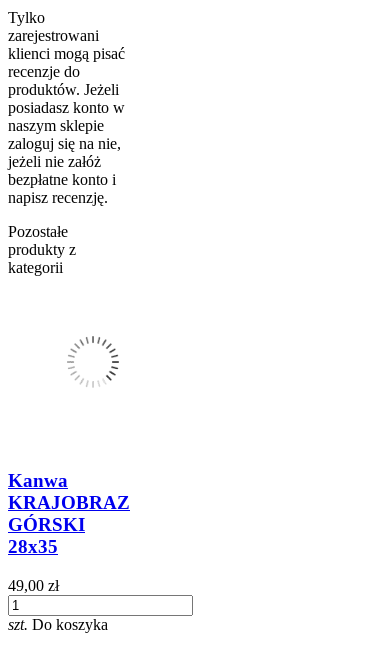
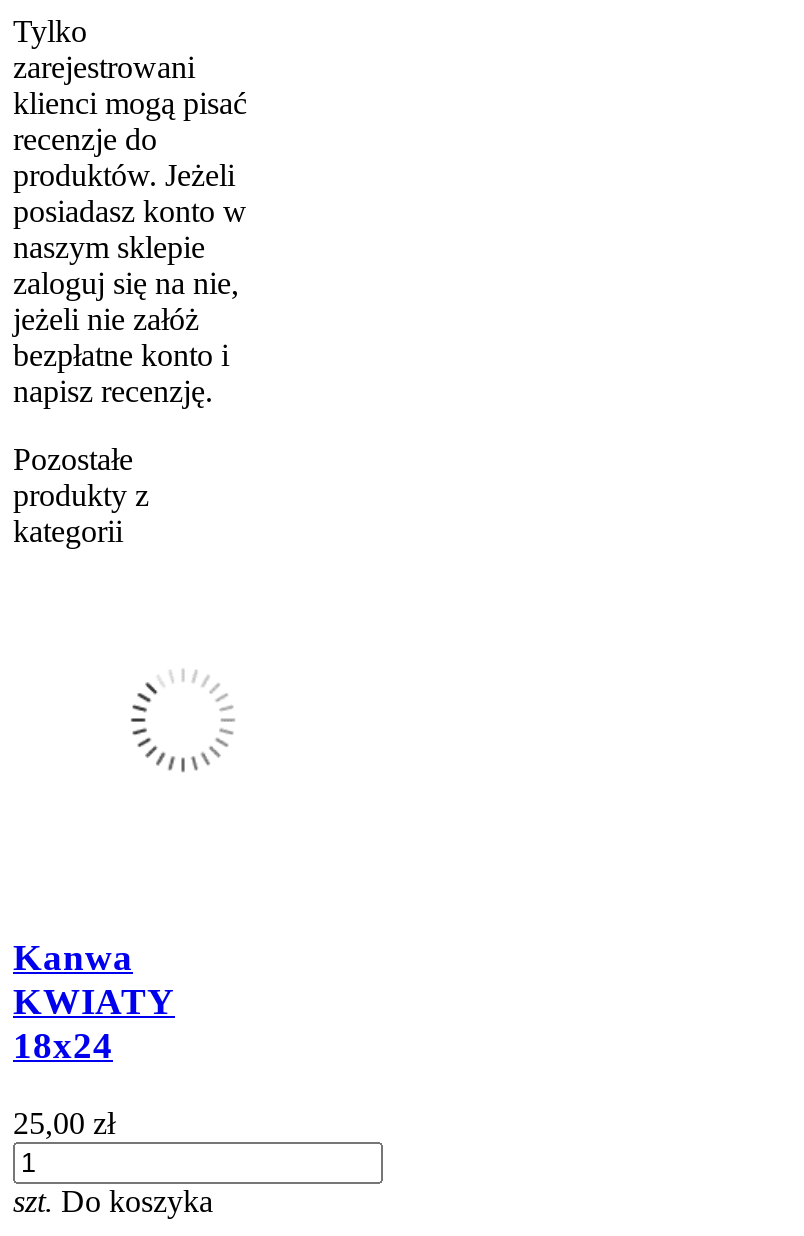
- KRAJOBRAZ
- GÓRSKI
- 28x35
+ KWIATY
+ 18x24

- 49,00 zł
+ 25,00 zł
